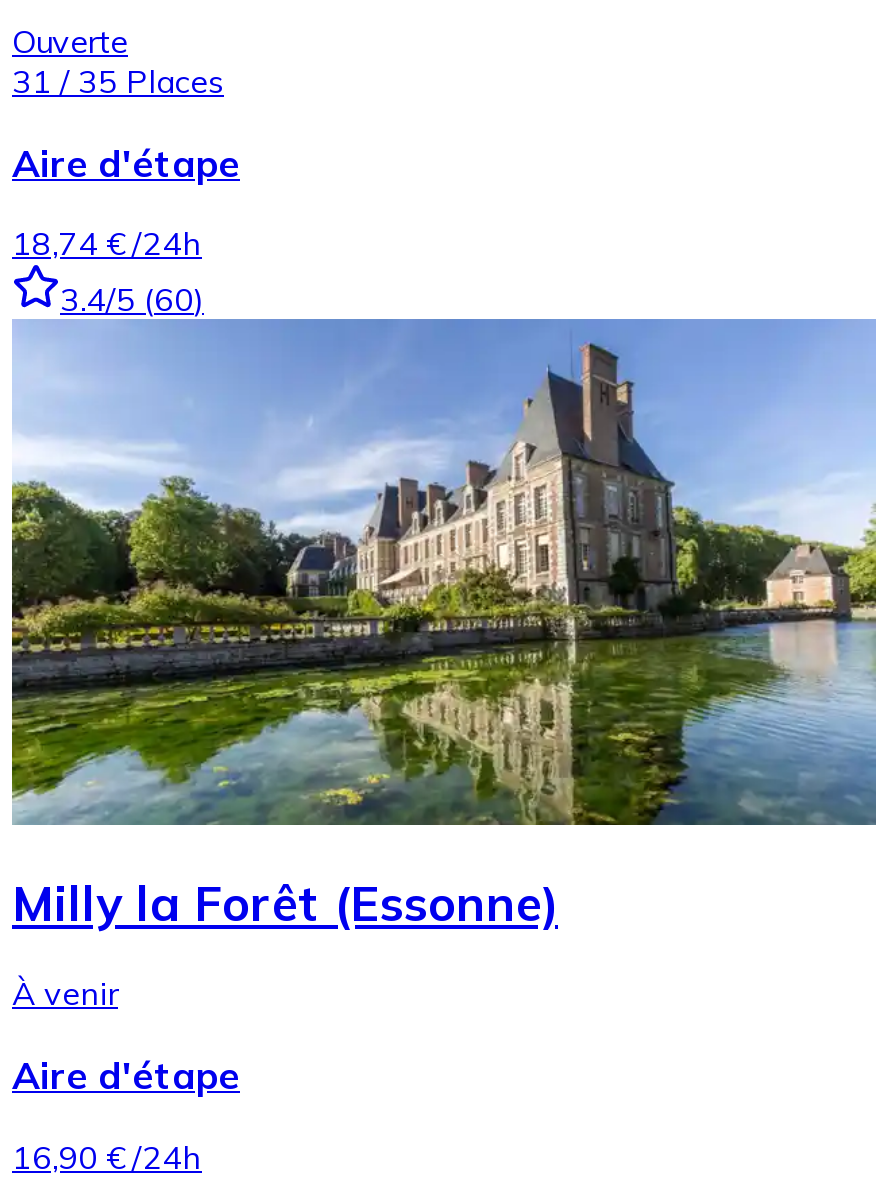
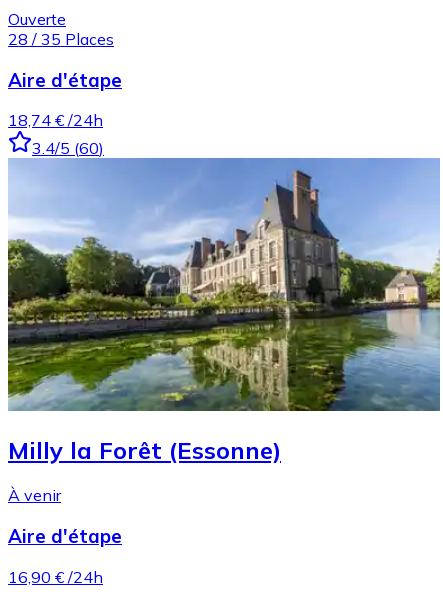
- 31 / 35 Places
+ 28 / 35 Places
